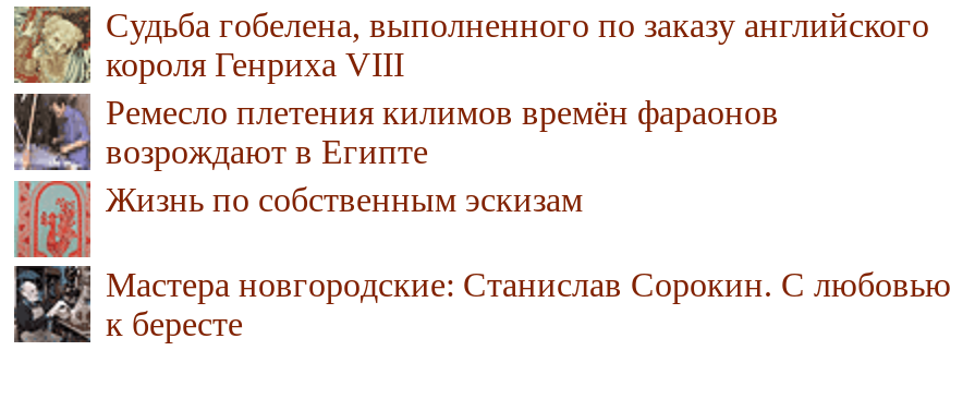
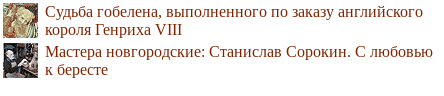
- [image]
- Ремесло плетения килимов времён фараонов
- возрождают в Египте
- Жизнь по собственным эскизам
